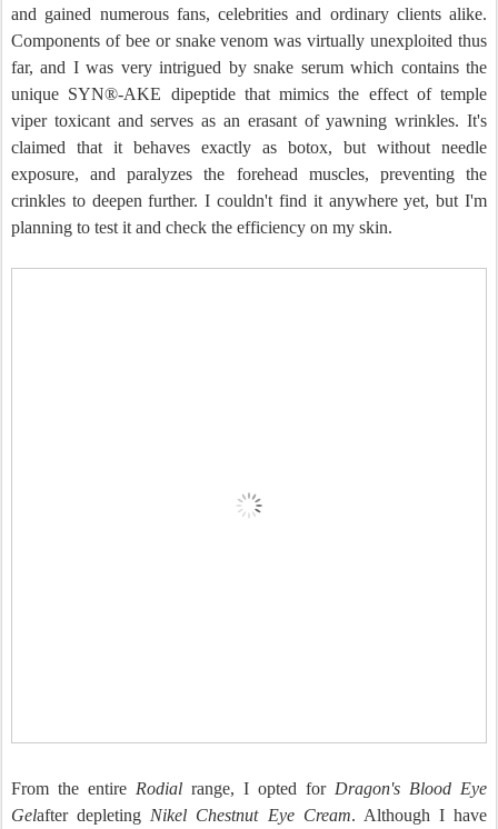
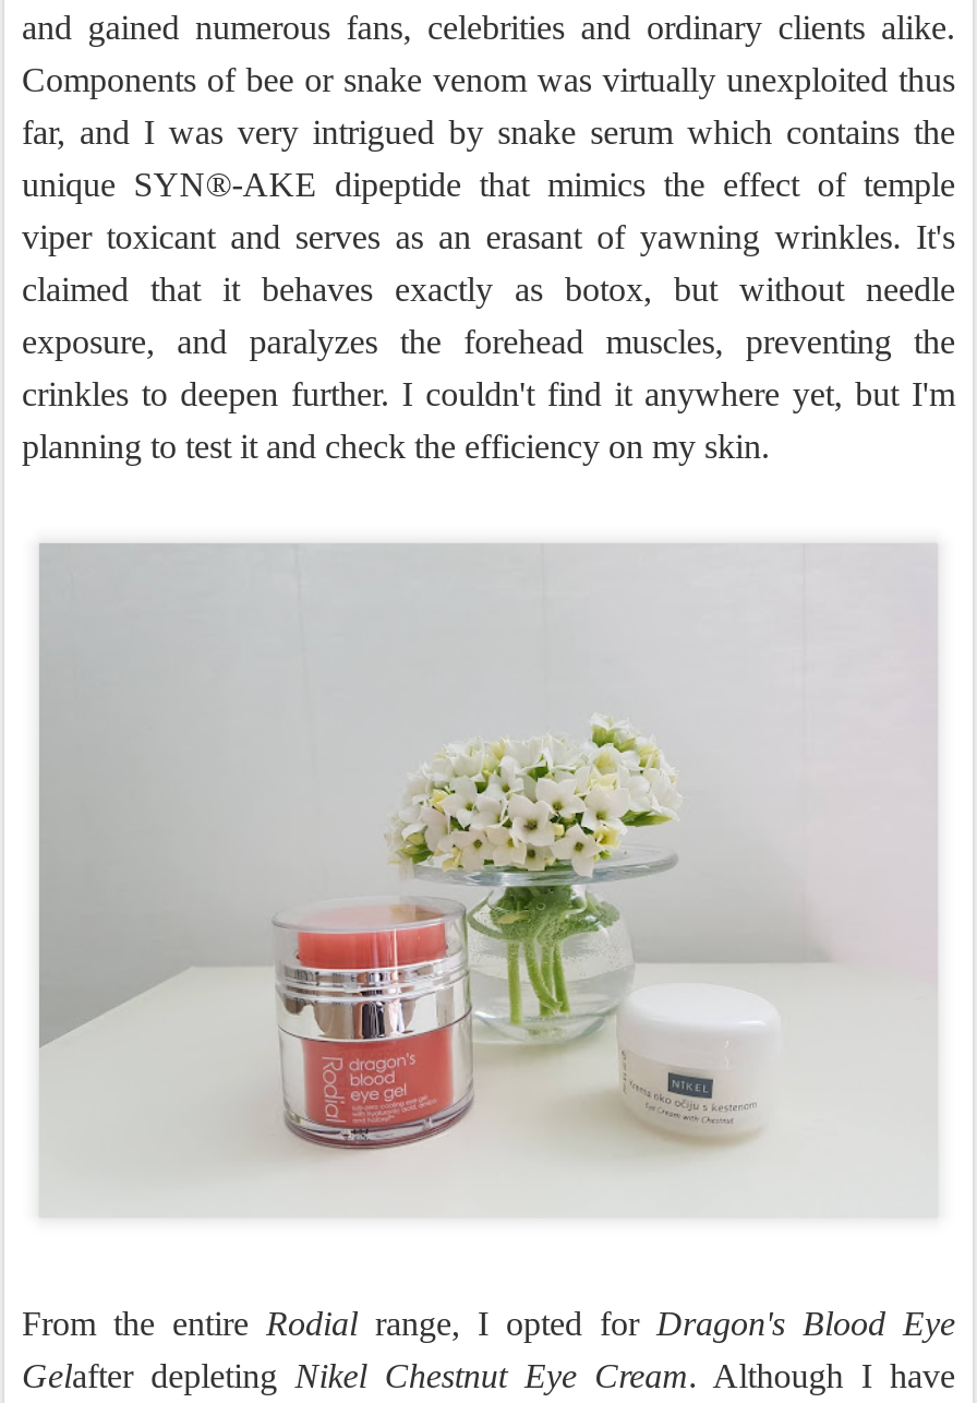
+ [image]
